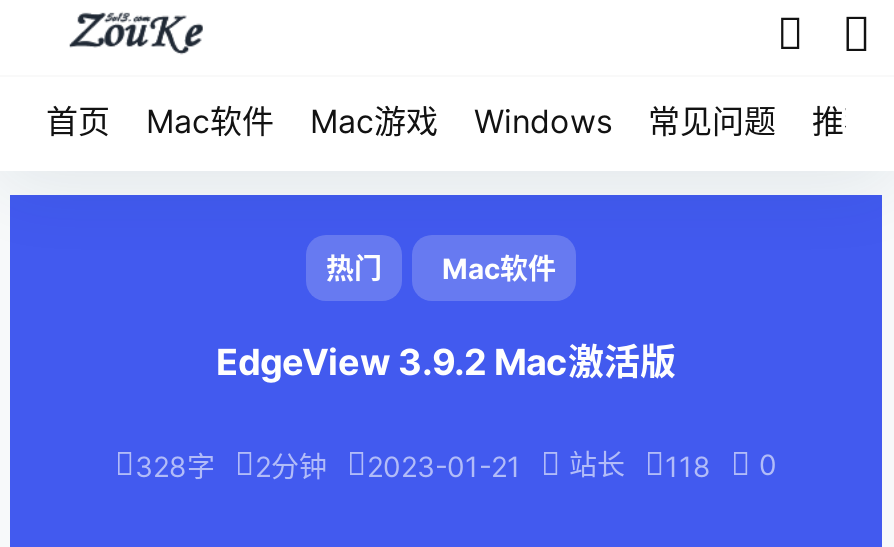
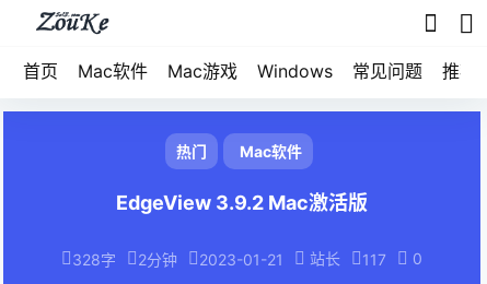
- 118
+ 117
